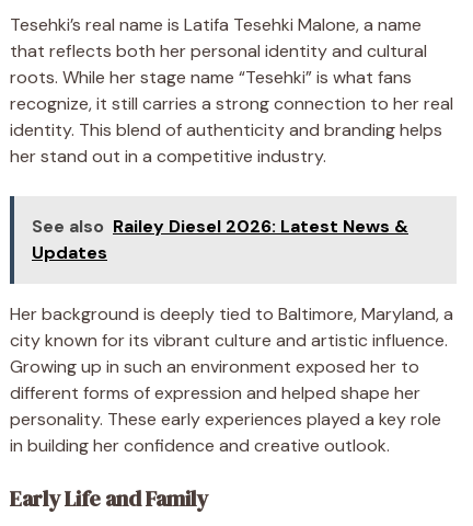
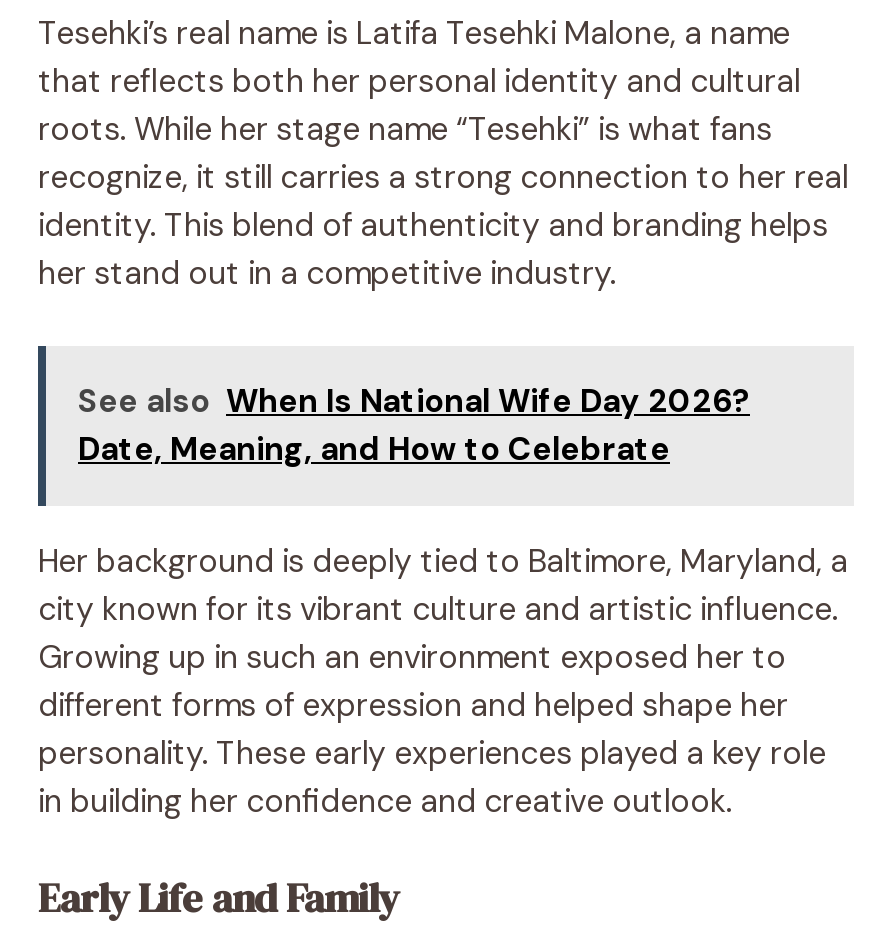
- See also Railey Diesel 2026: Latest News &
- Updates
+ See also When Is National Wife Day 2026?
+ Date, Meaning, and How to Celebrate
